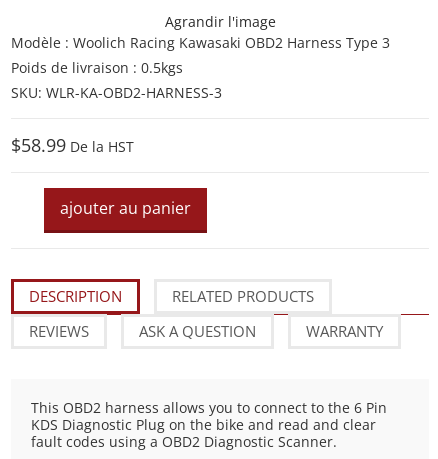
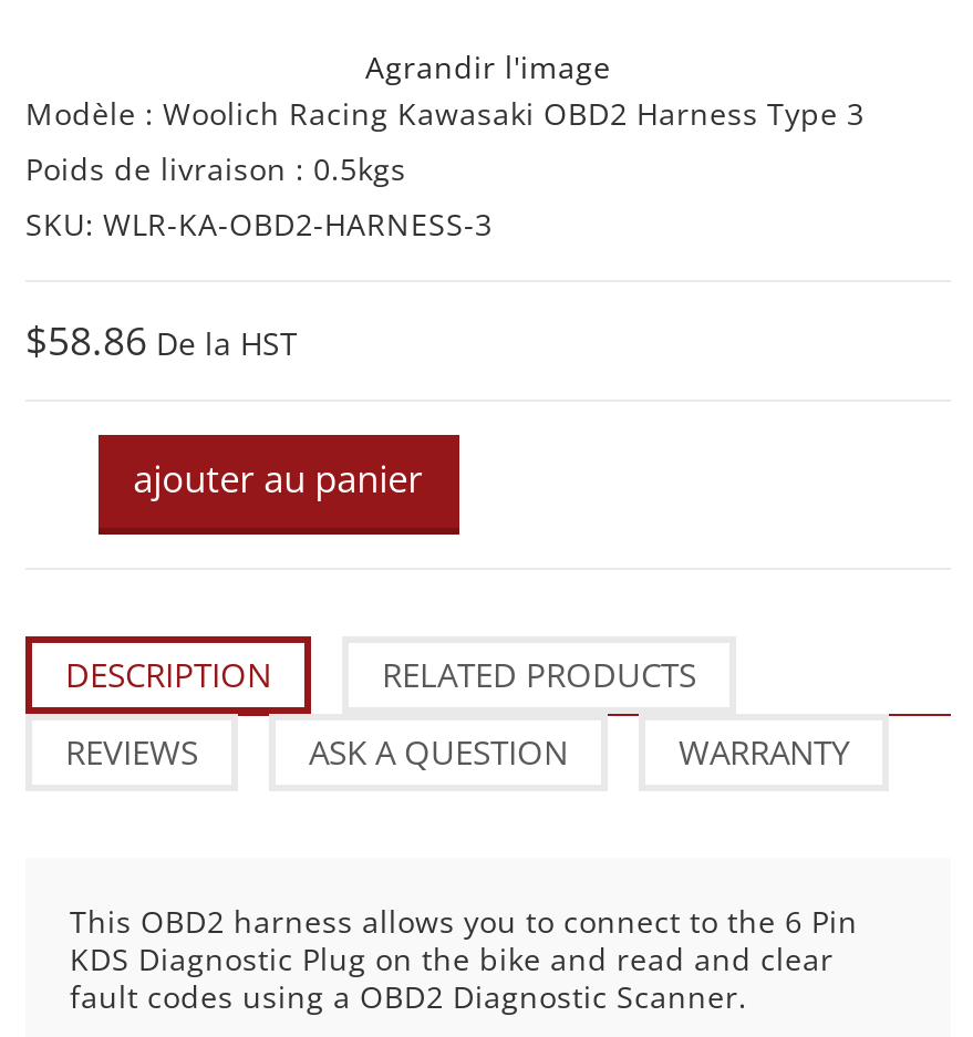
- $58.99 De la HST
+ $58.86 De la HST
